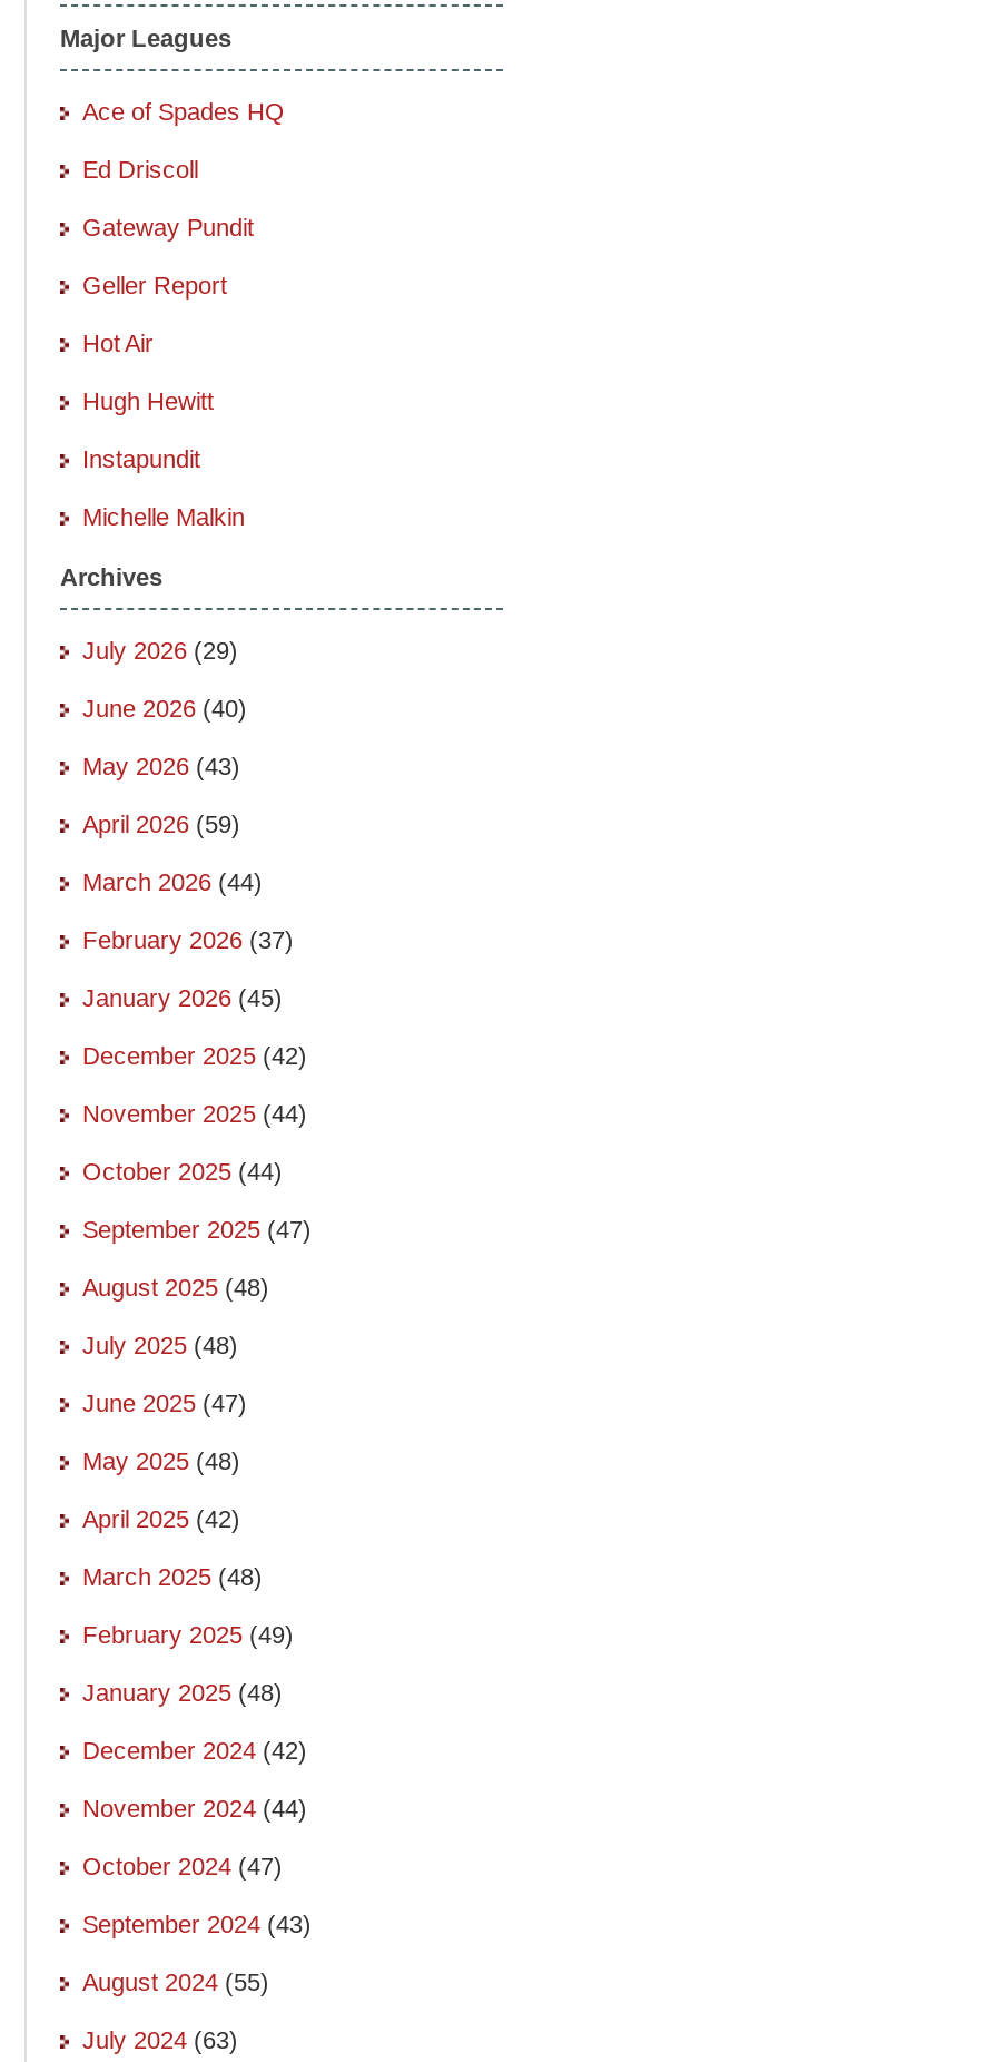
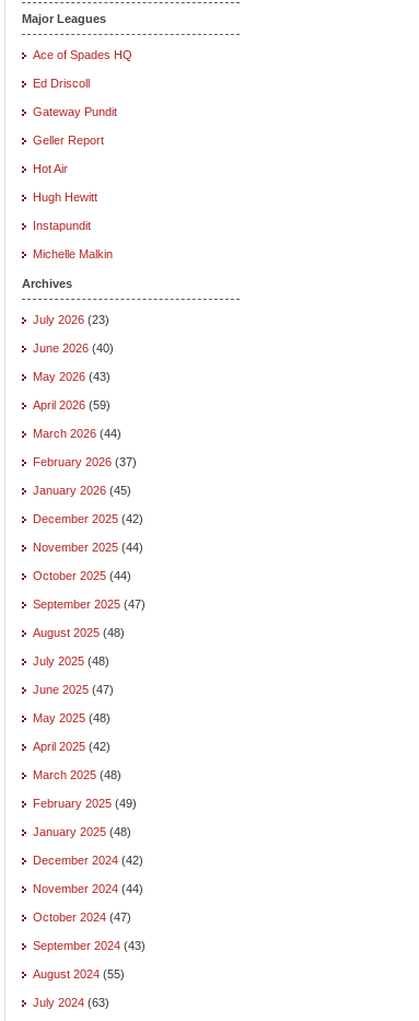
- July 2026 (29)
+ July 2026 (23)
